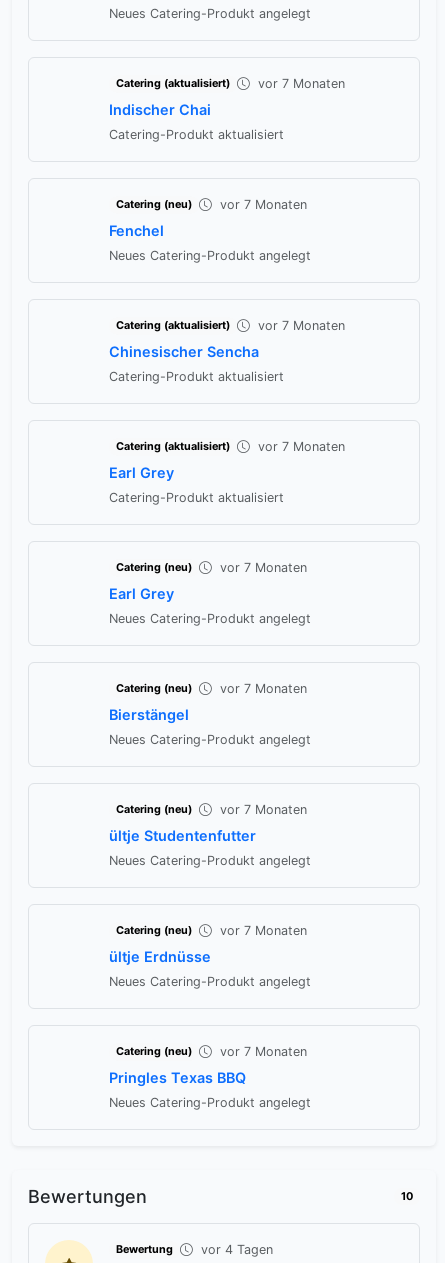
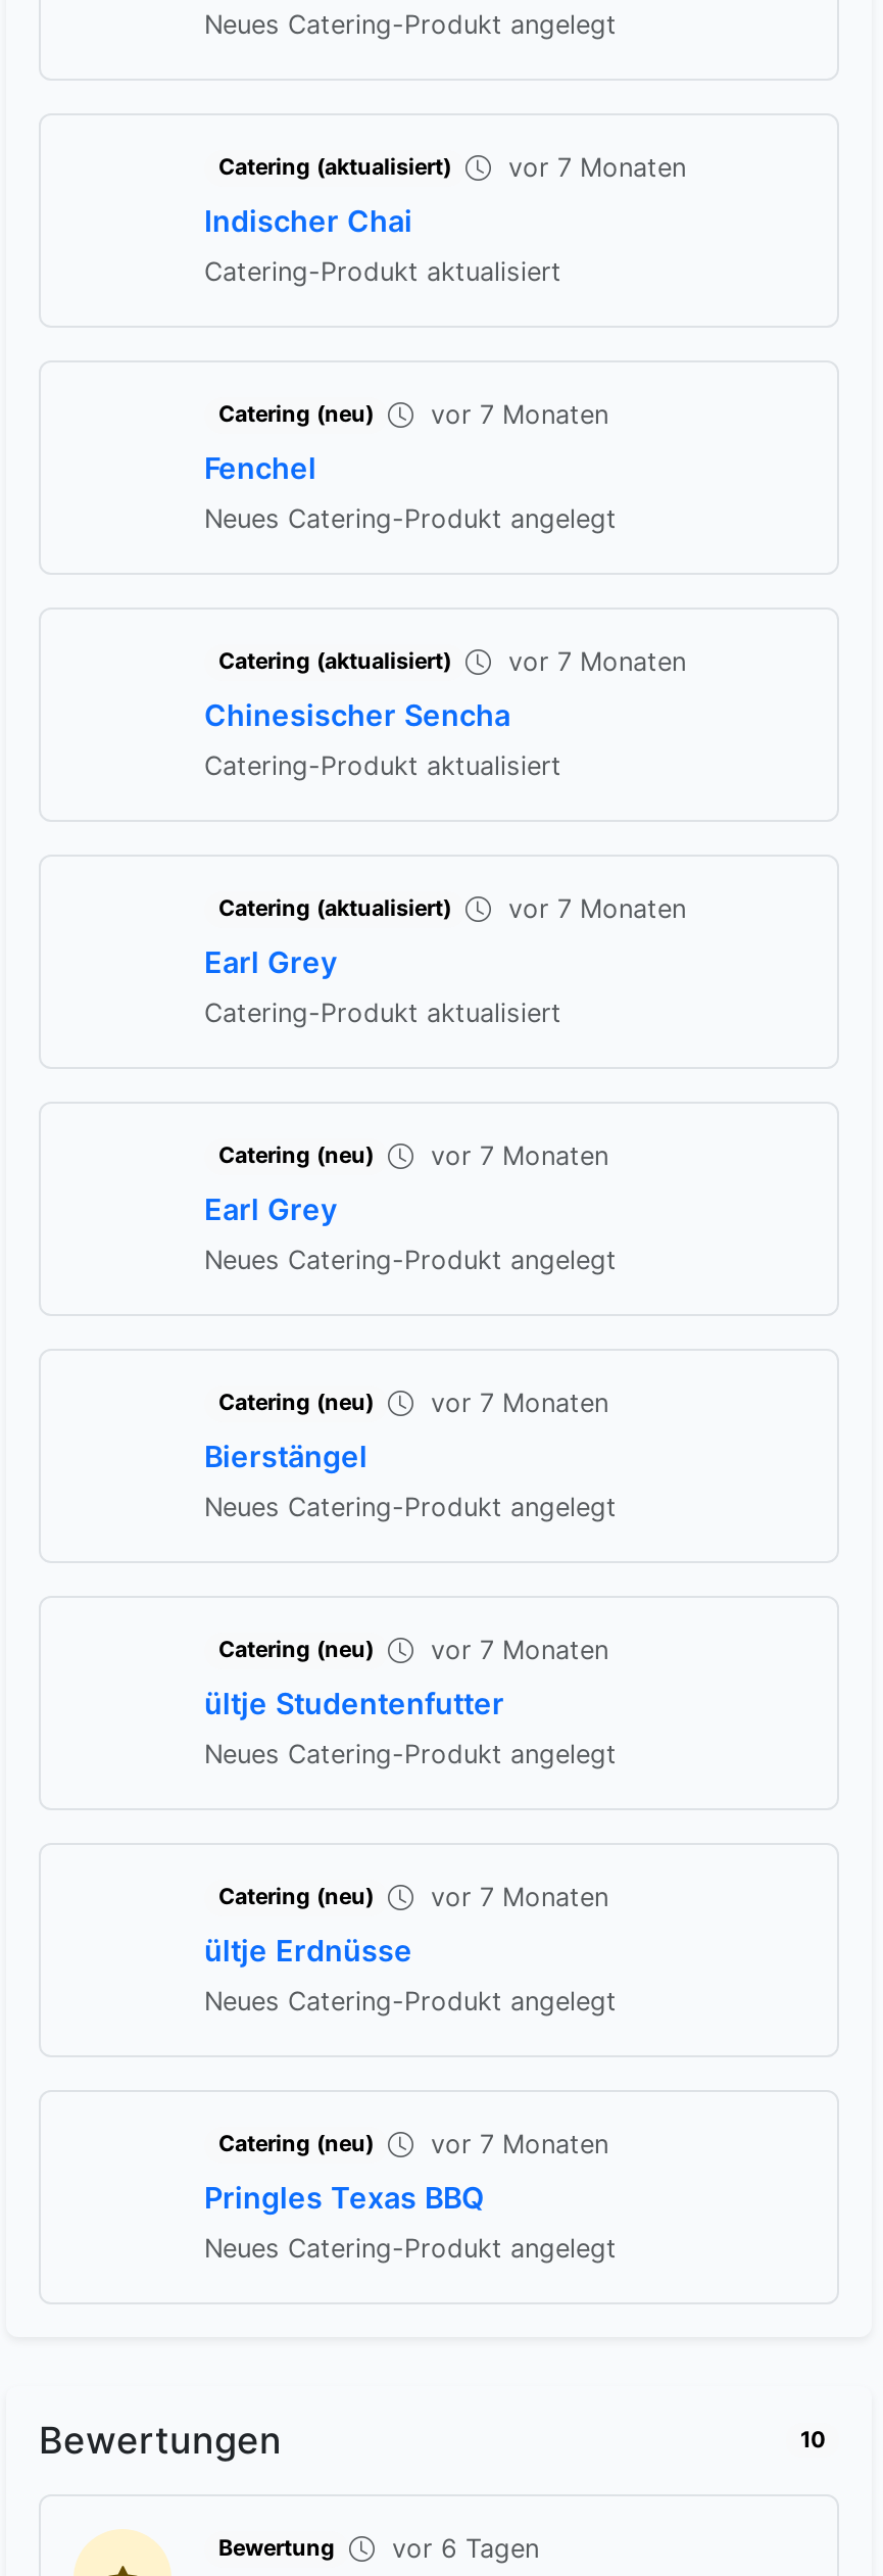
- vor 4 Tagen
+ vor 6 Tagen
